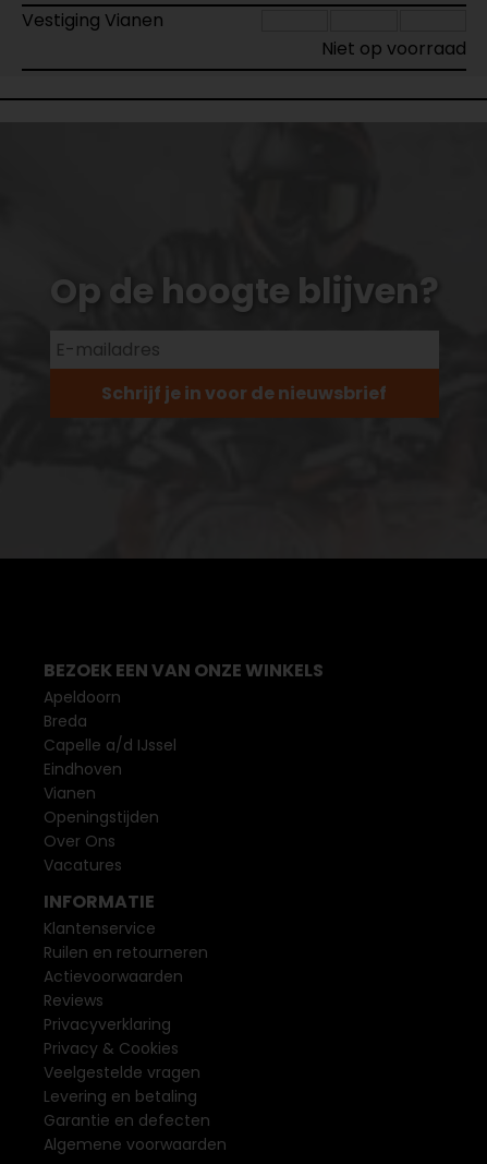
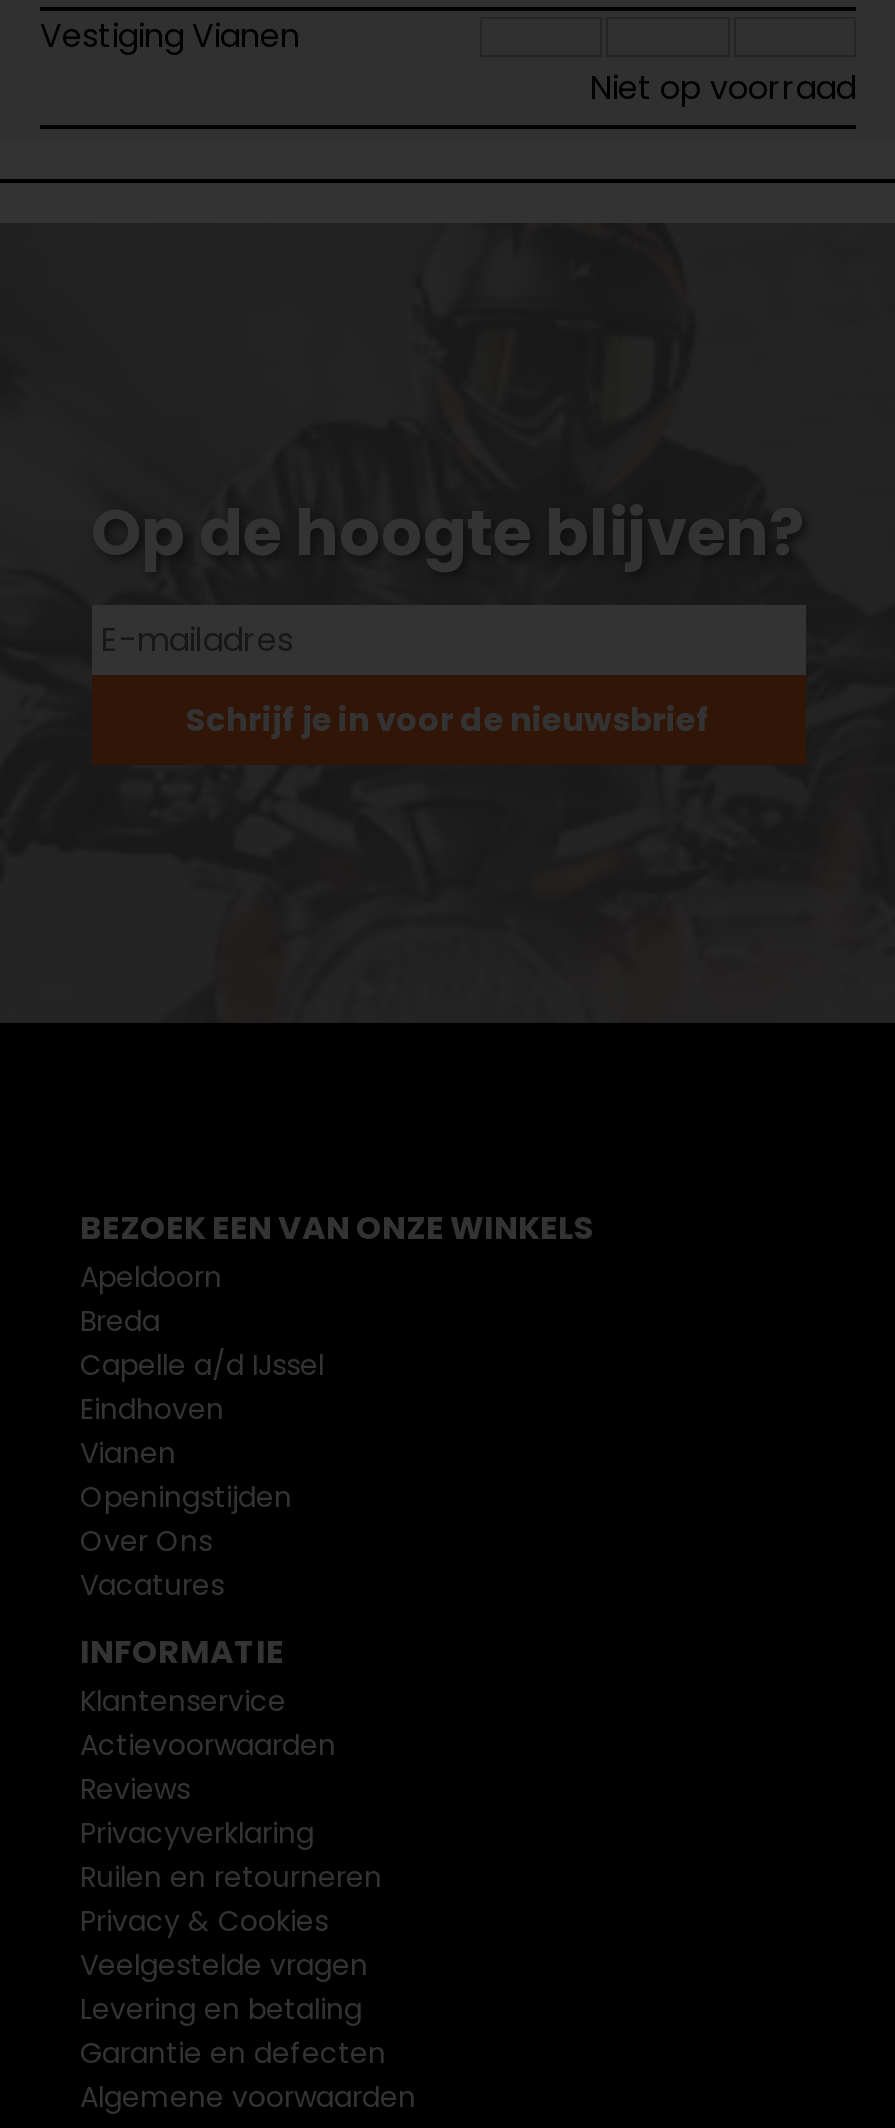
moved down: Ruilen en retourneren

moved up: Actievoorwaarden | Reviews | Privacyverklaring
